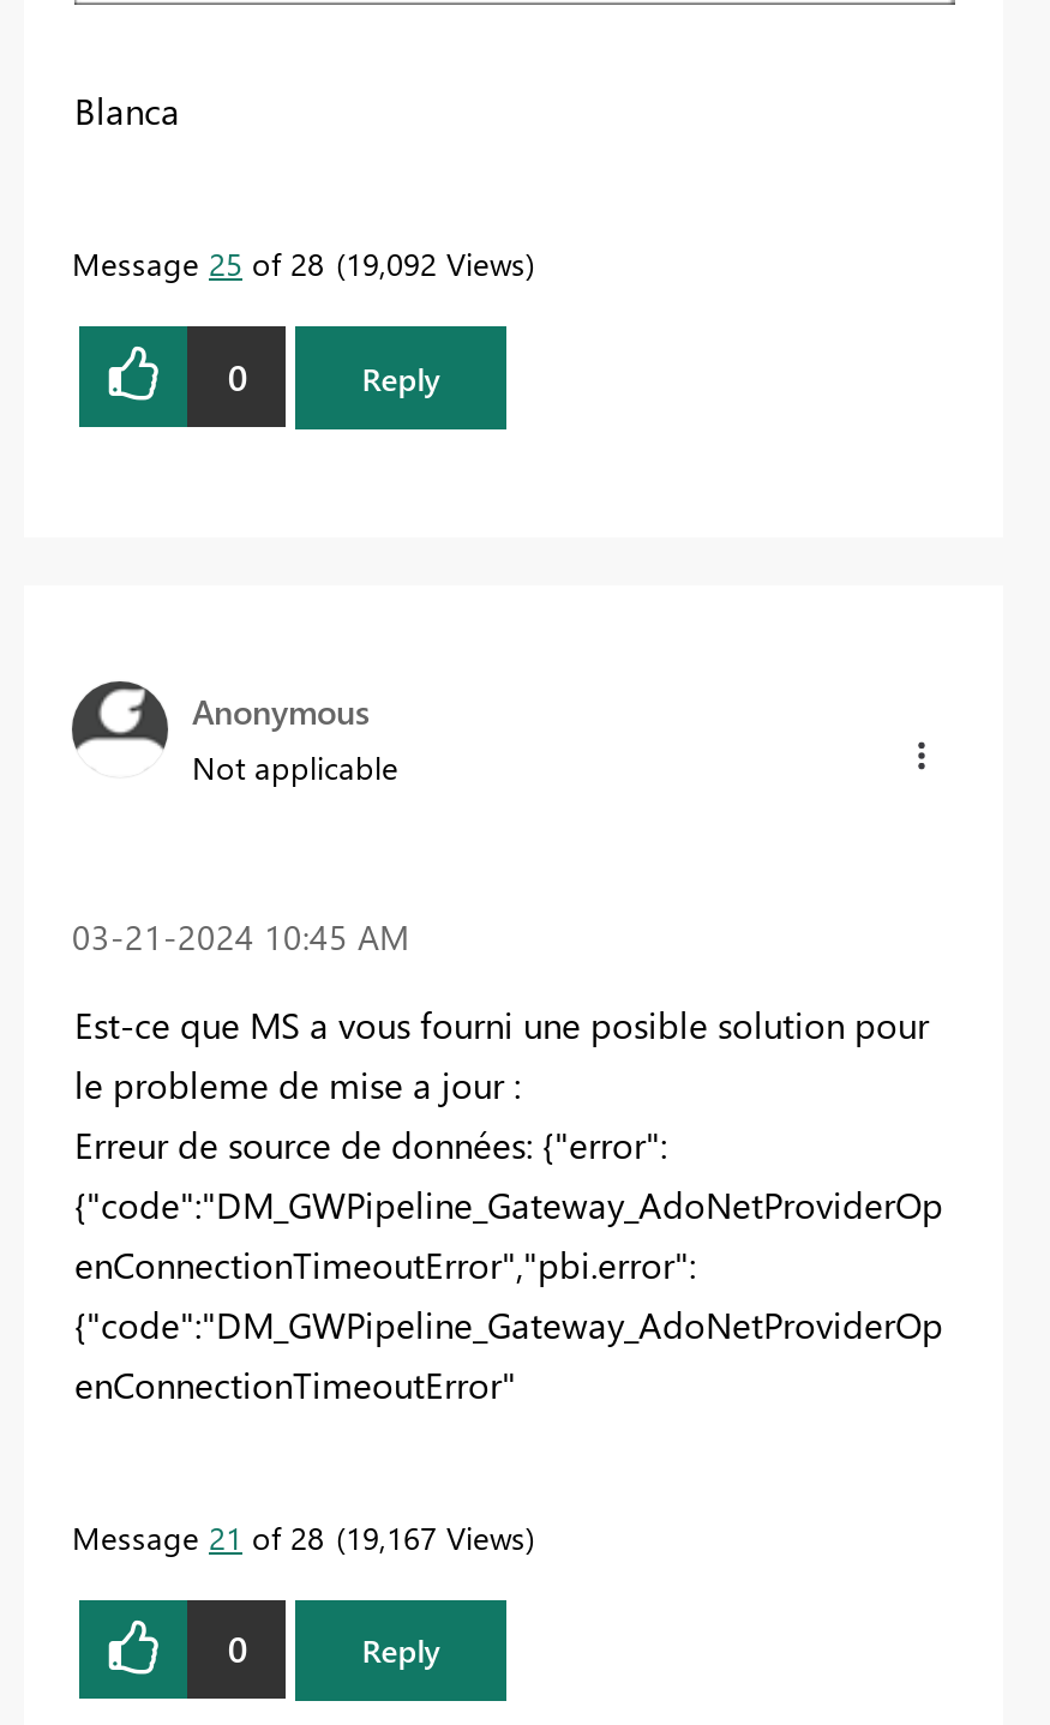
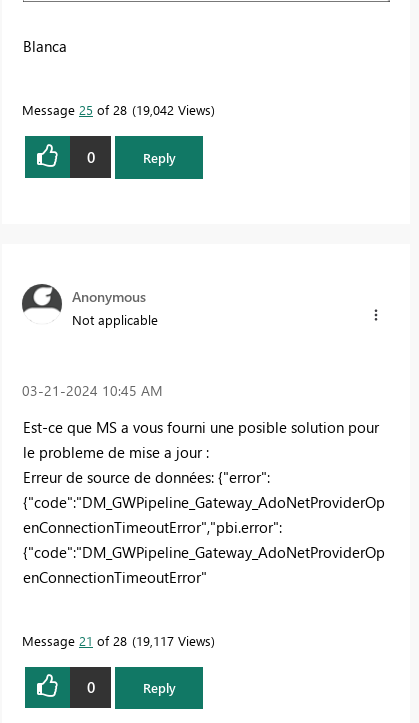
- Message 25 of 28 19,092 Views
+ Message 25 of 28 19,042 Views

- Message 21 of 28 19,167 Views
+ Message 21 of 28 19,117 Views
